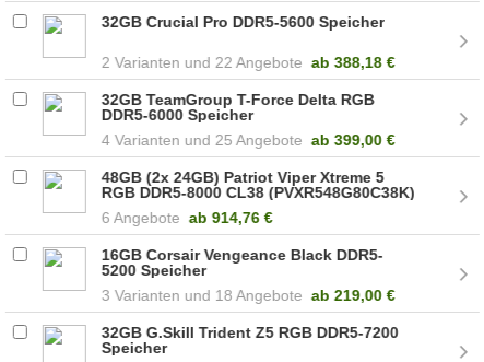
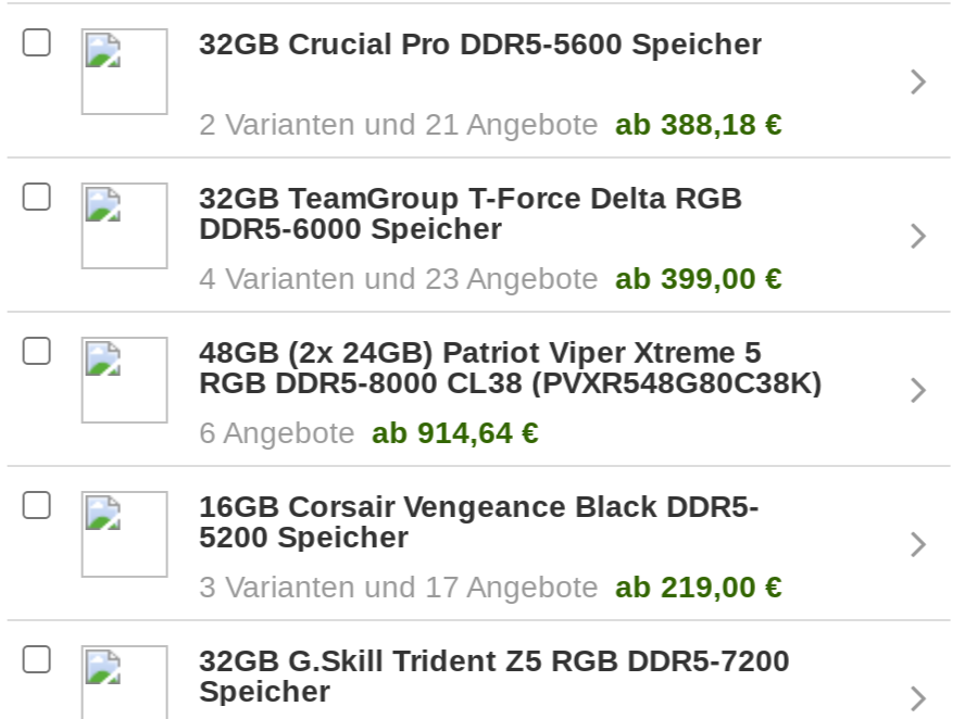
- 22 Angebote ab 388,18 €
+ 21 Angebote ab 388,18 €

- 25 Angebote ab 399,00 €
+ 23 Angebote ab 399,00 €

- 6 Angebote ab 914,76 €
+ 6 Angebote ab 914,64 €

- 18 Angebote ab 219,00 €
+ 17 Angebote ab 219,00 €
